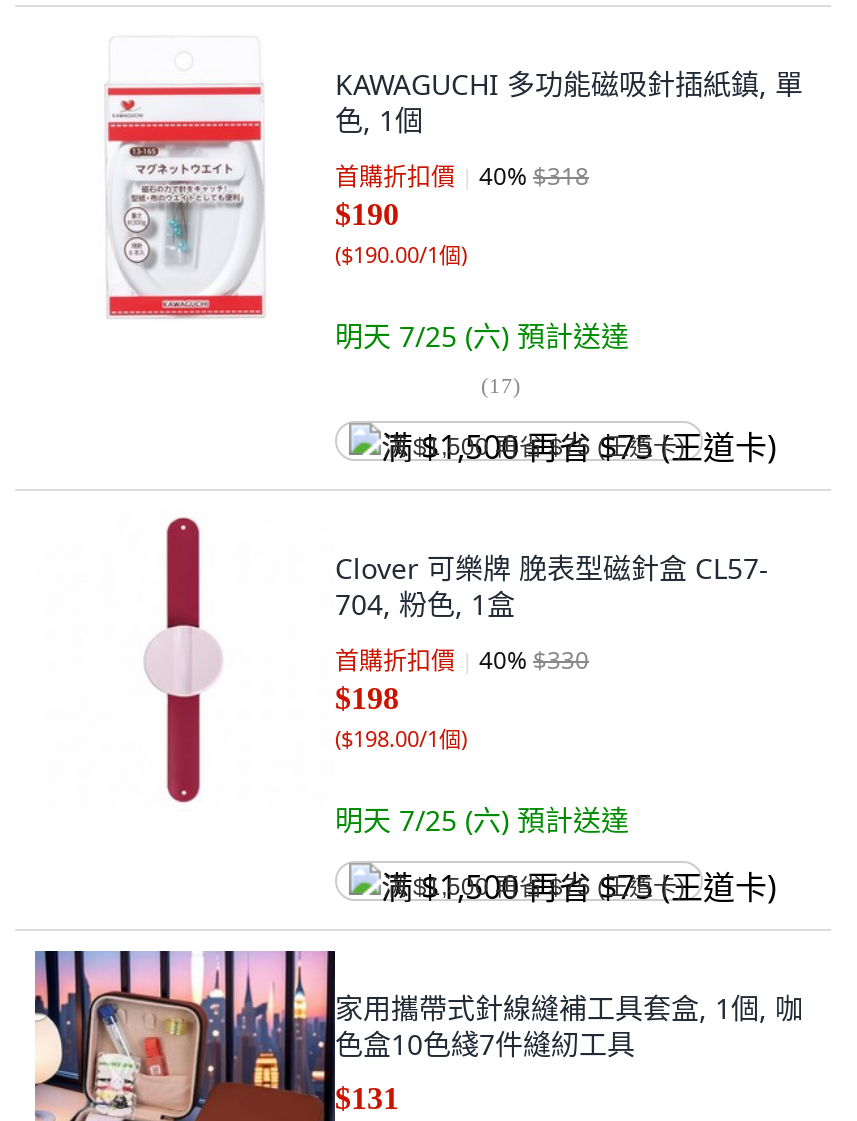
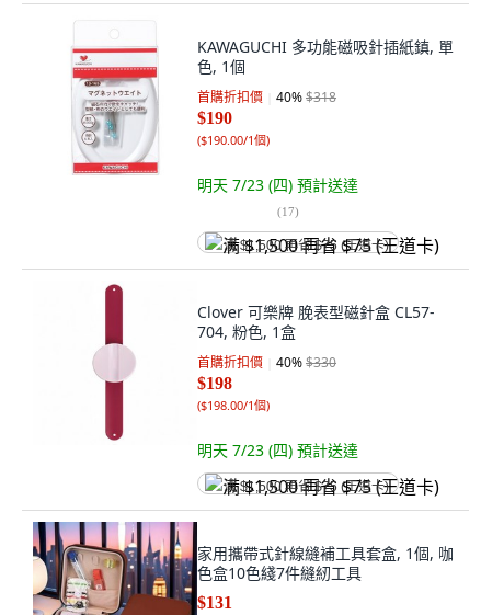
- 明天 7/25 (六)預計送達
+ 明天 7/23 (四)預計送達

- 明天 7/25 (六)預計送達
+ 明天 7/23 (四)預計送達
